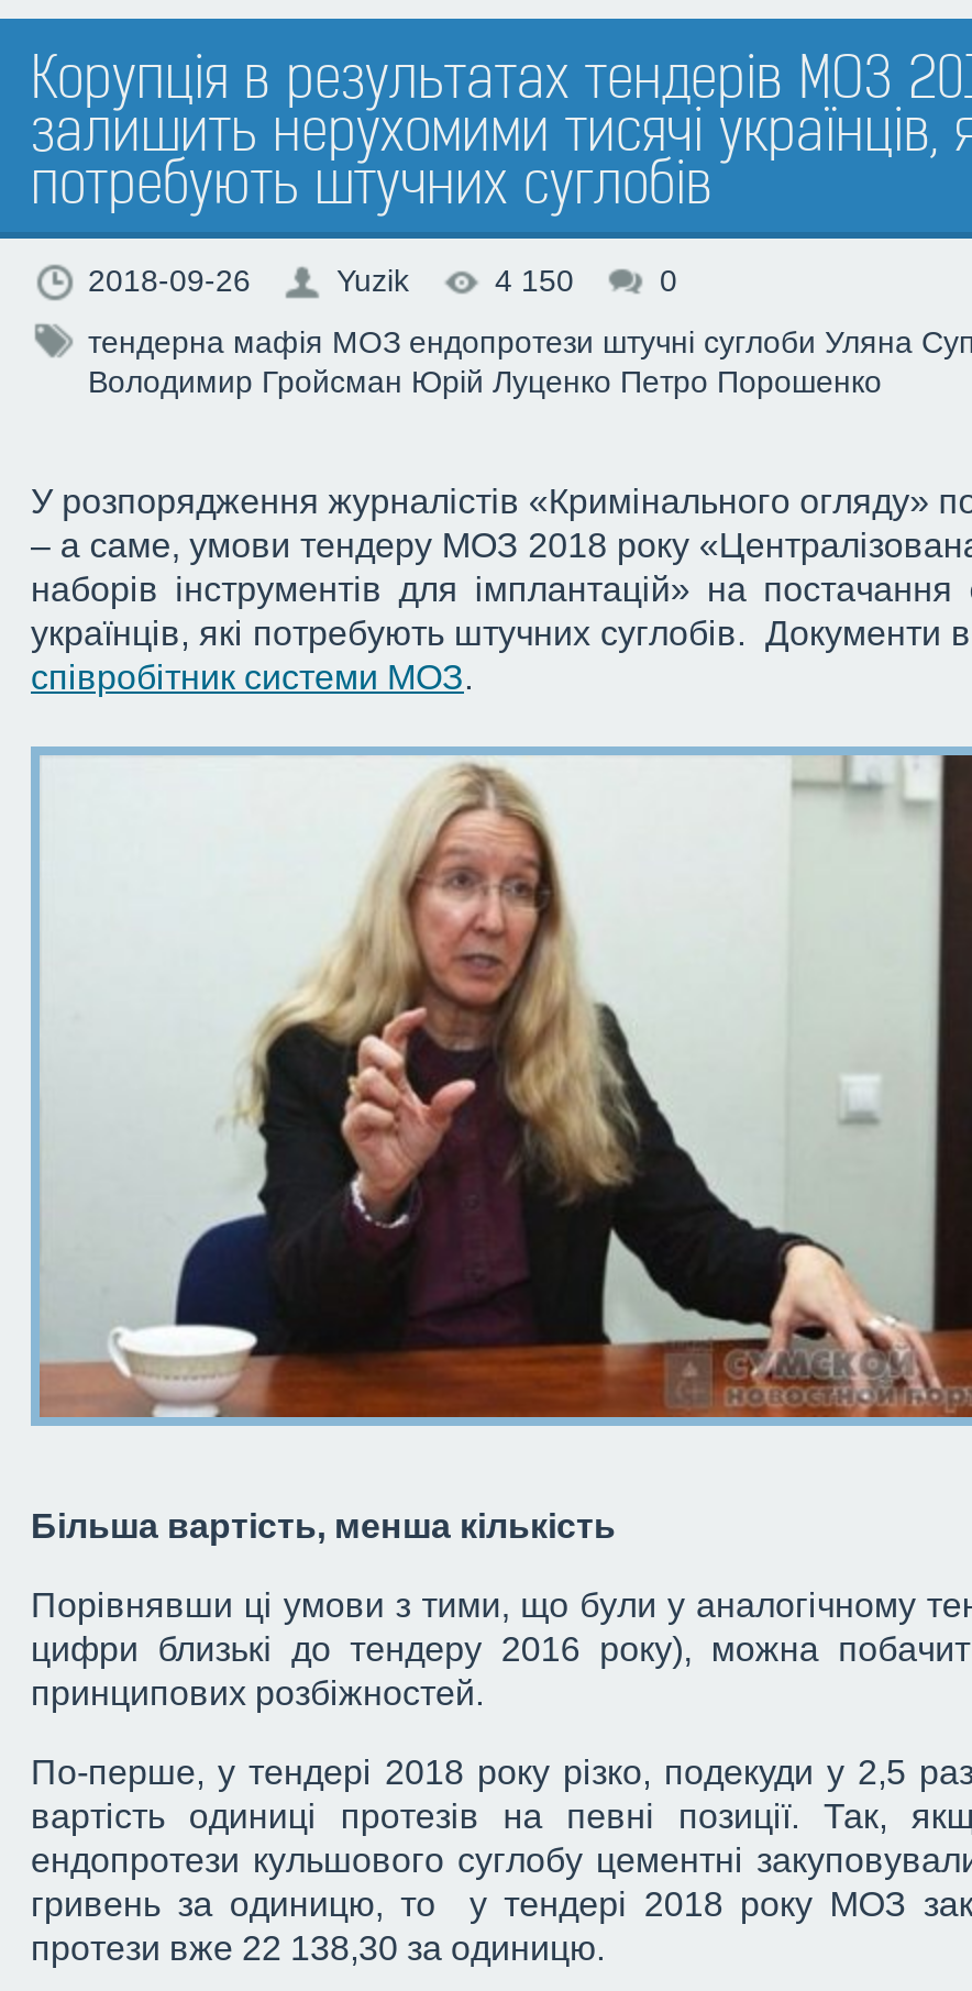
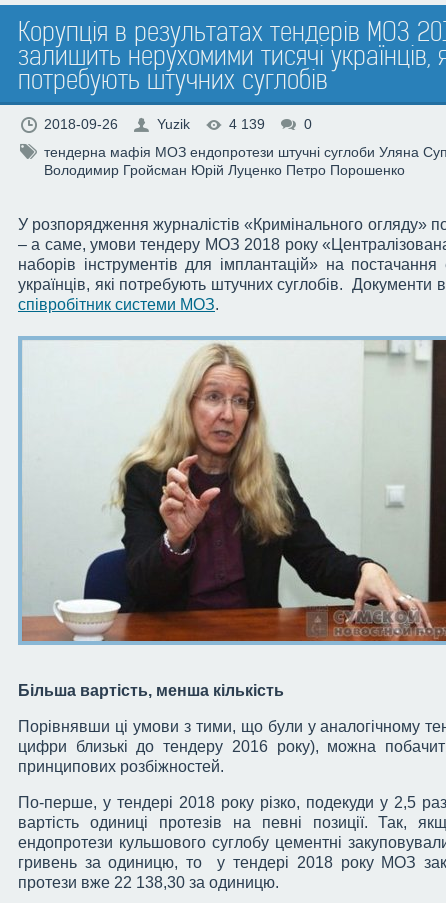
- 4 150
+ 4 139
